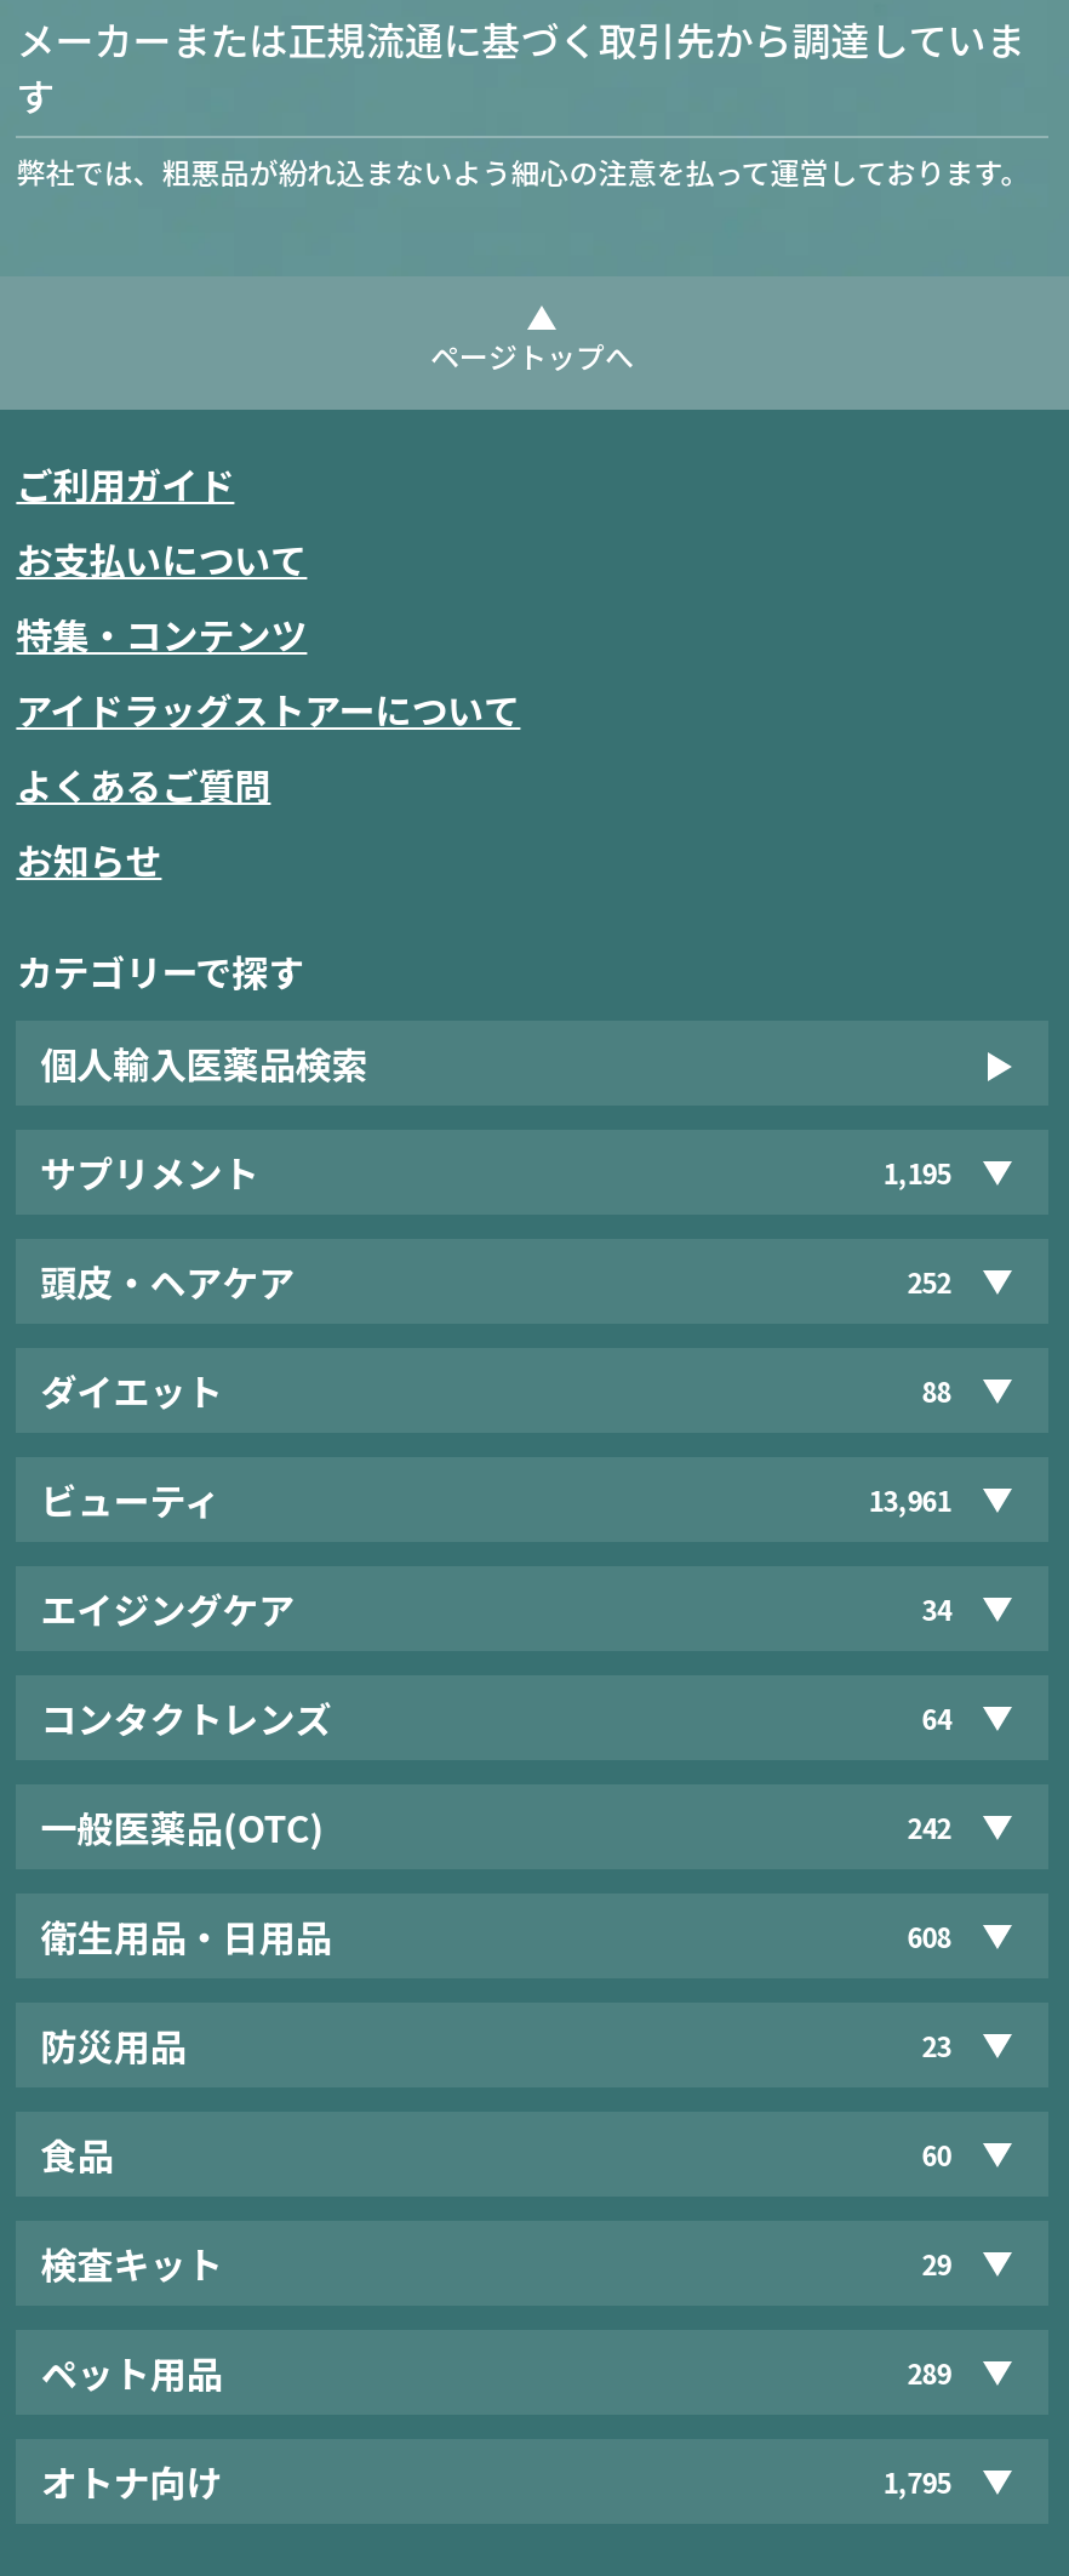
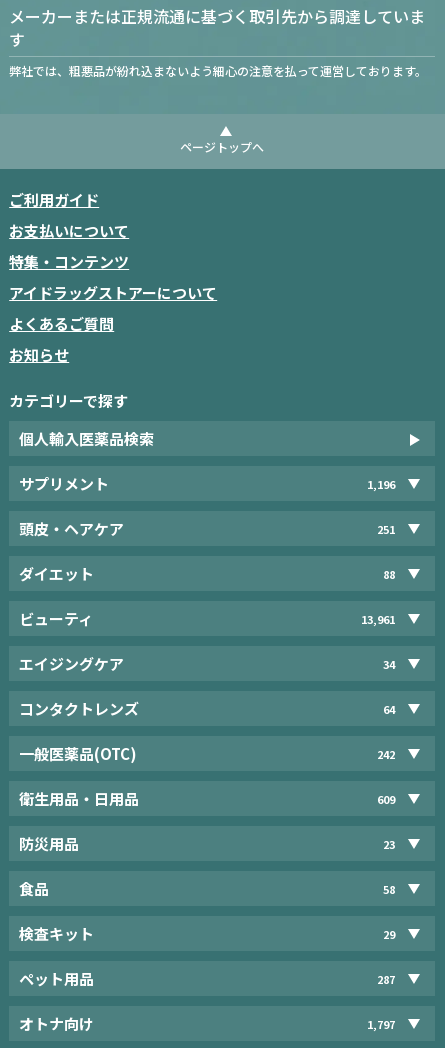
- 1,195
+ 1,196

- 252
+ 251

- 608
+ 609

- 60
+ 58

- 289
+ 287

- 1,795
+ 1,797
